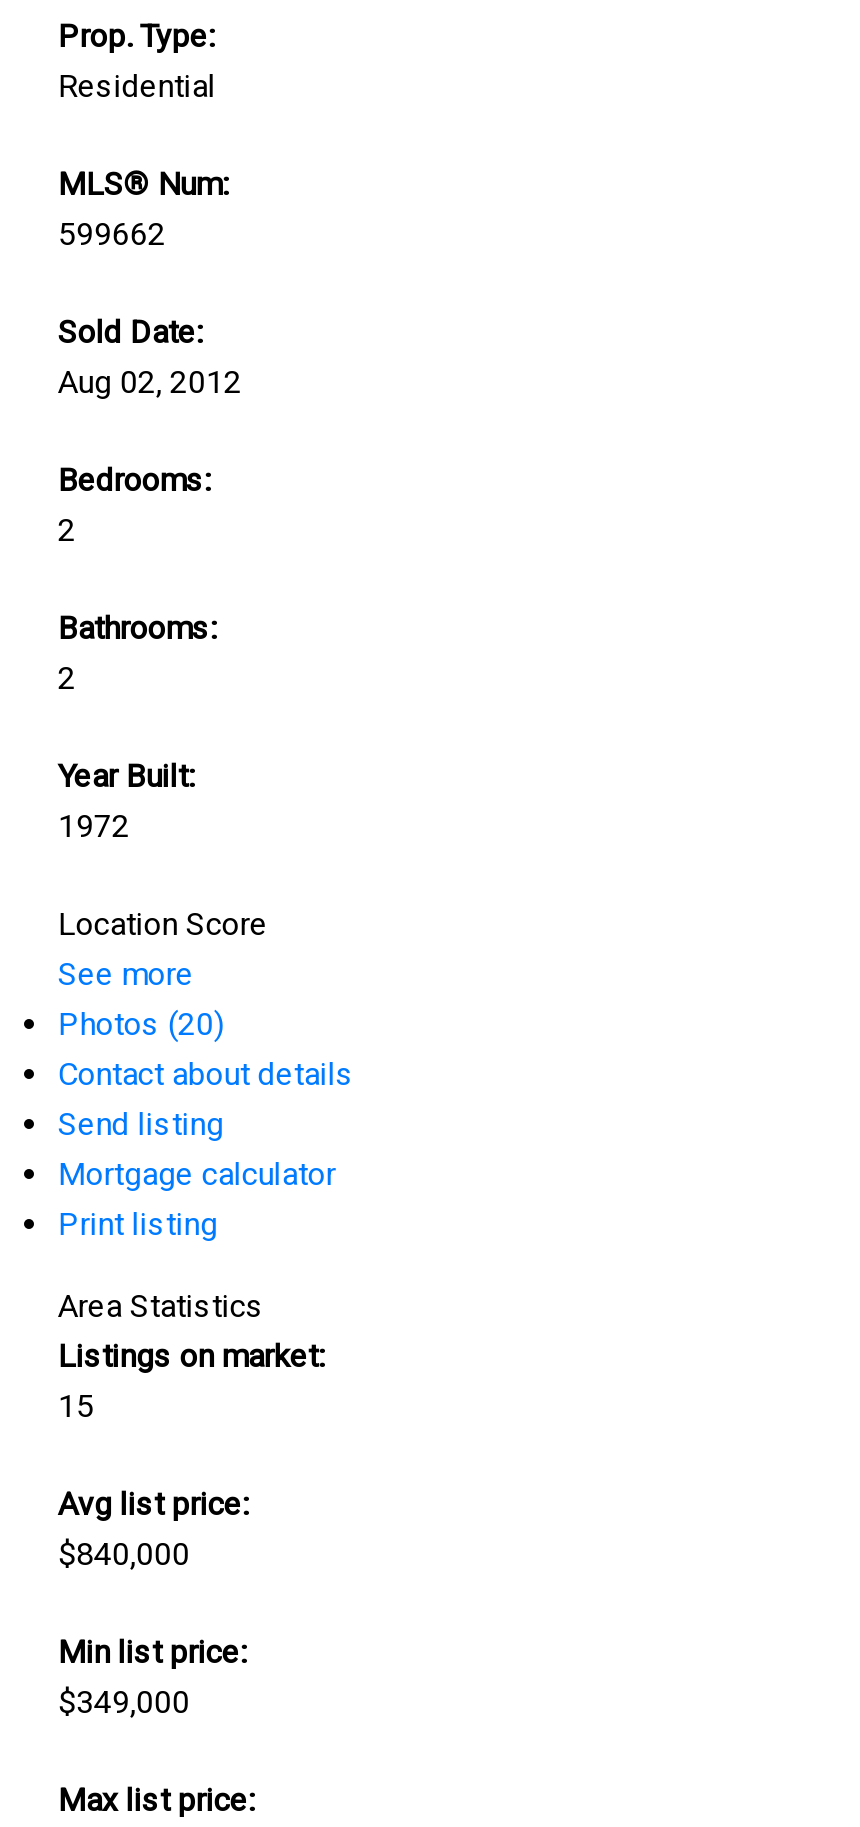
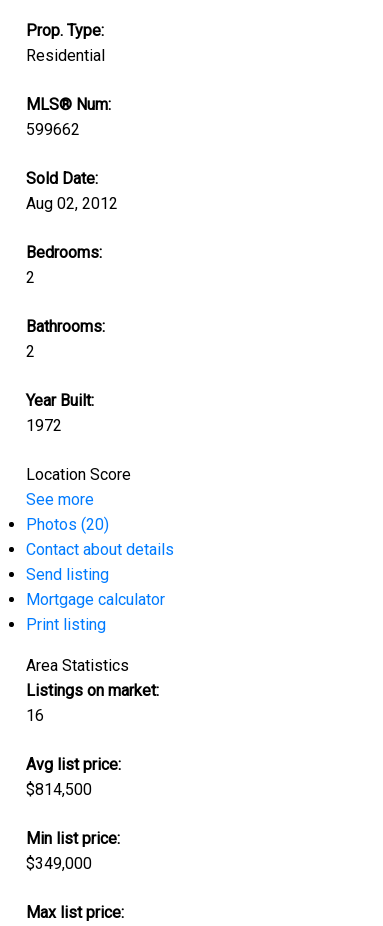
- 15
+ 16

- $840,000
+ $814,500
